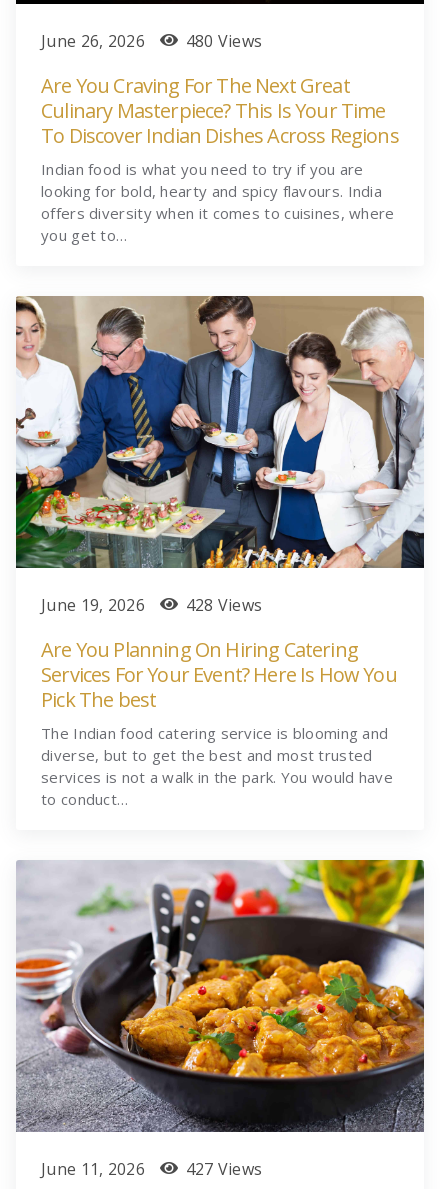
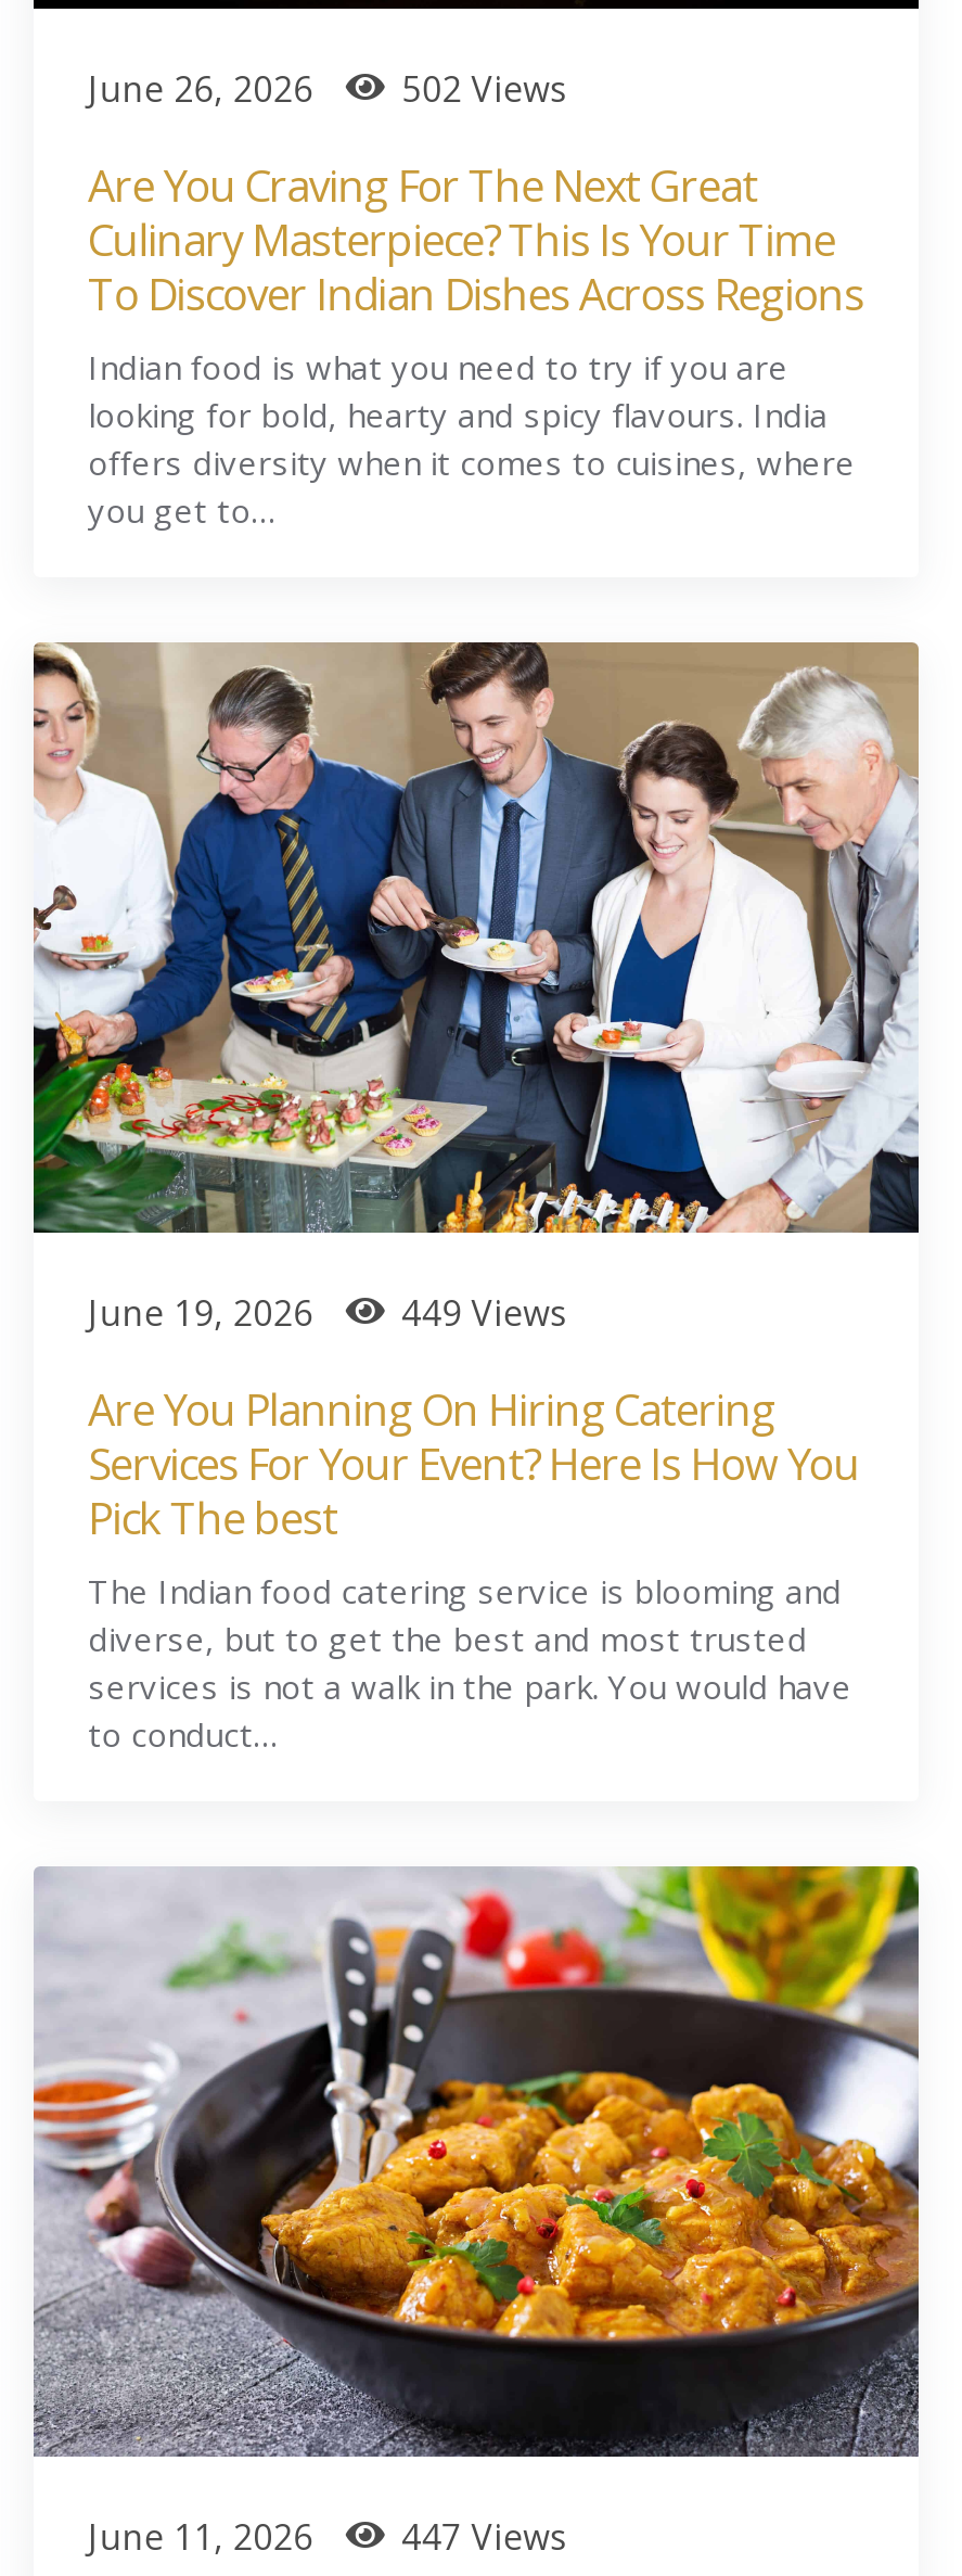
- June 26, 2026 480 Views
+ June 26, 2026 502 Views

- June 19, 2026 428 Views
+ June 19, 2026 449 Views

- June 11, 2026 427 Views
+ June 11, 2026 447 Views
